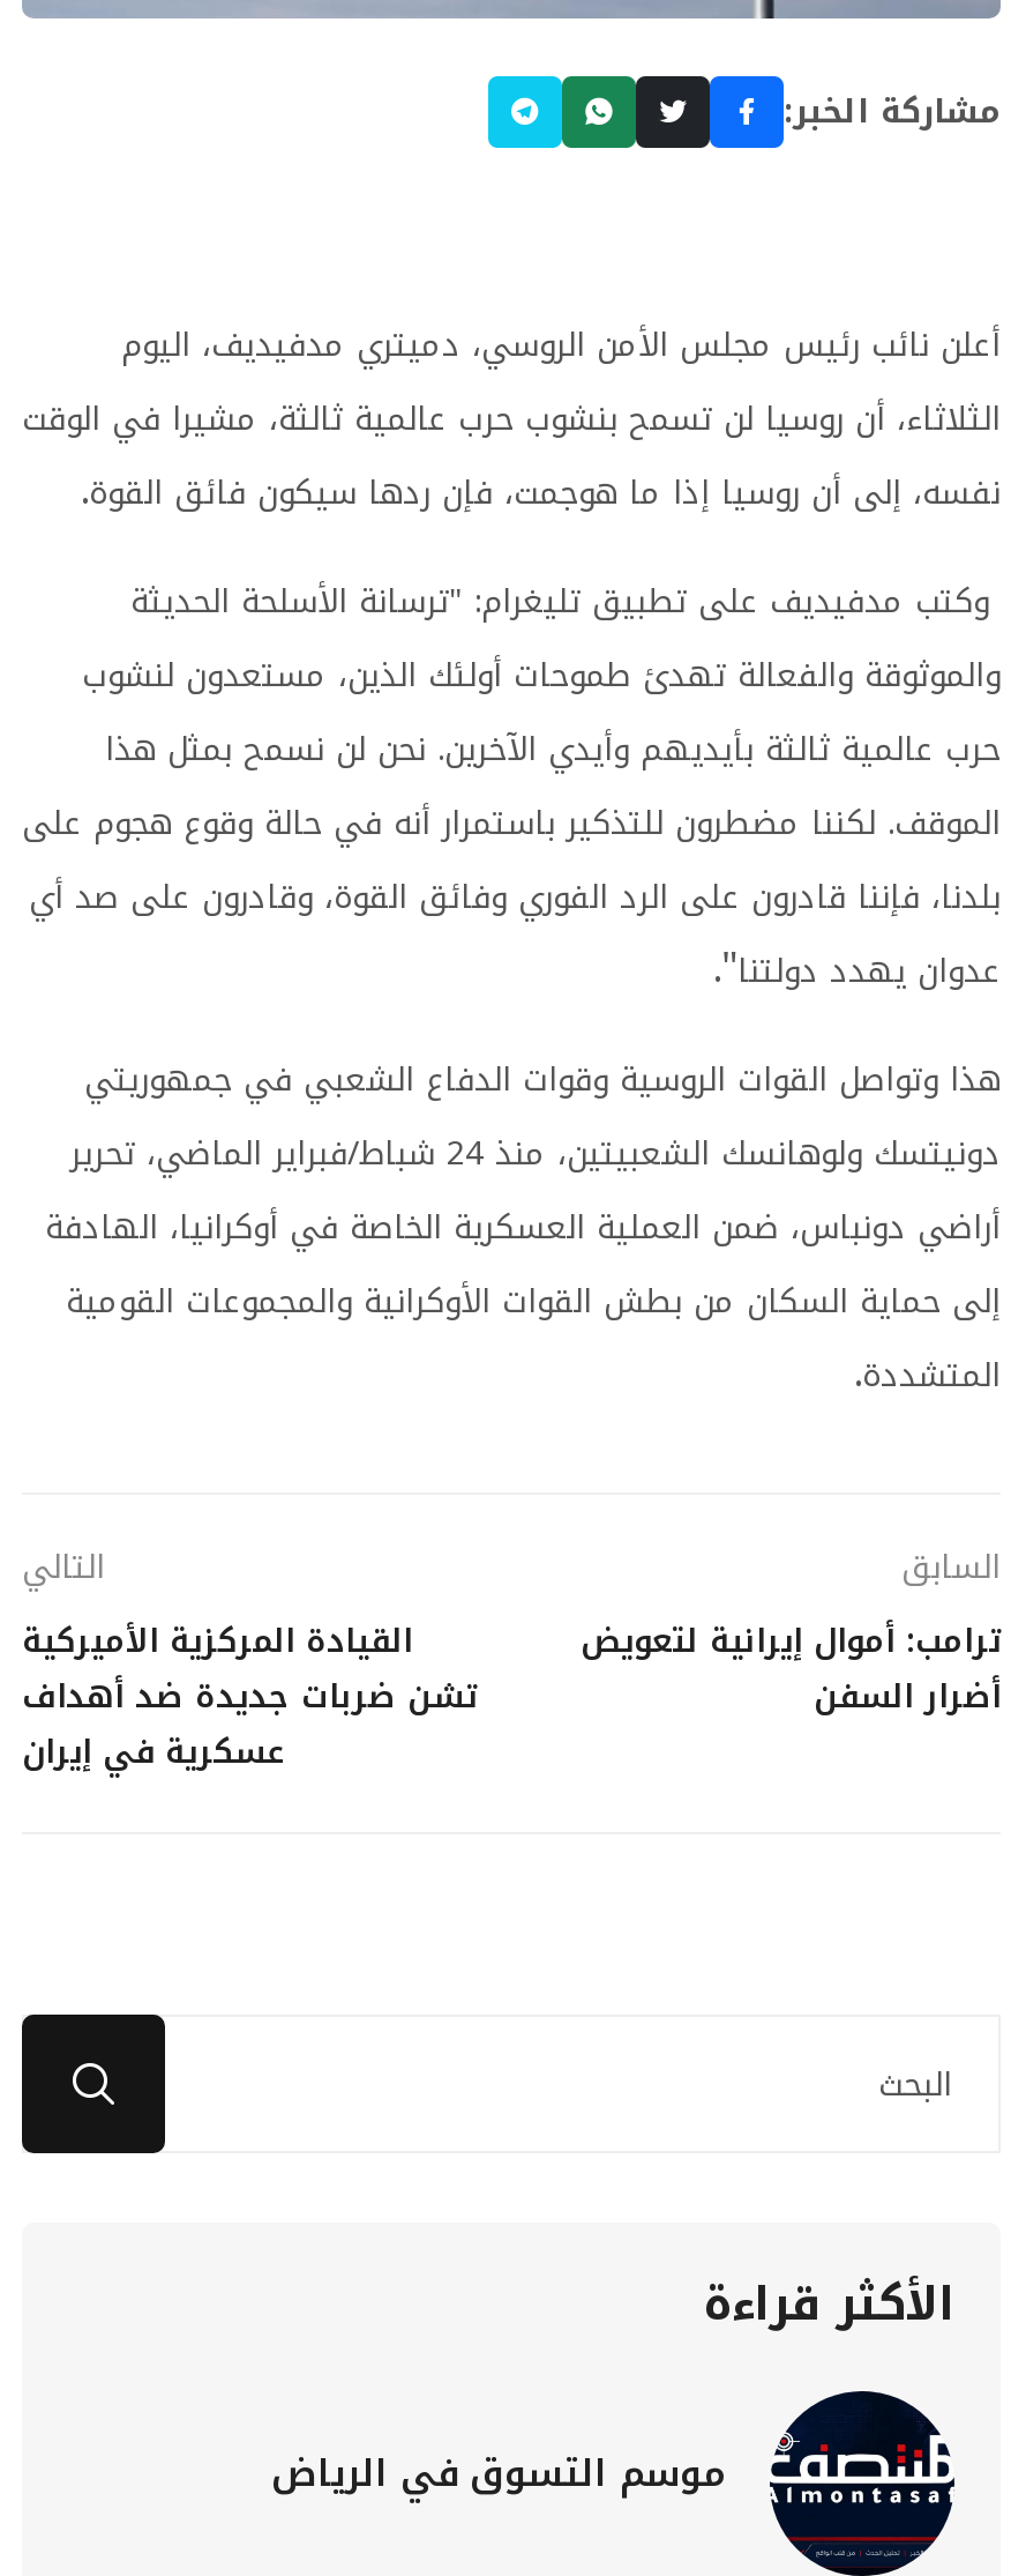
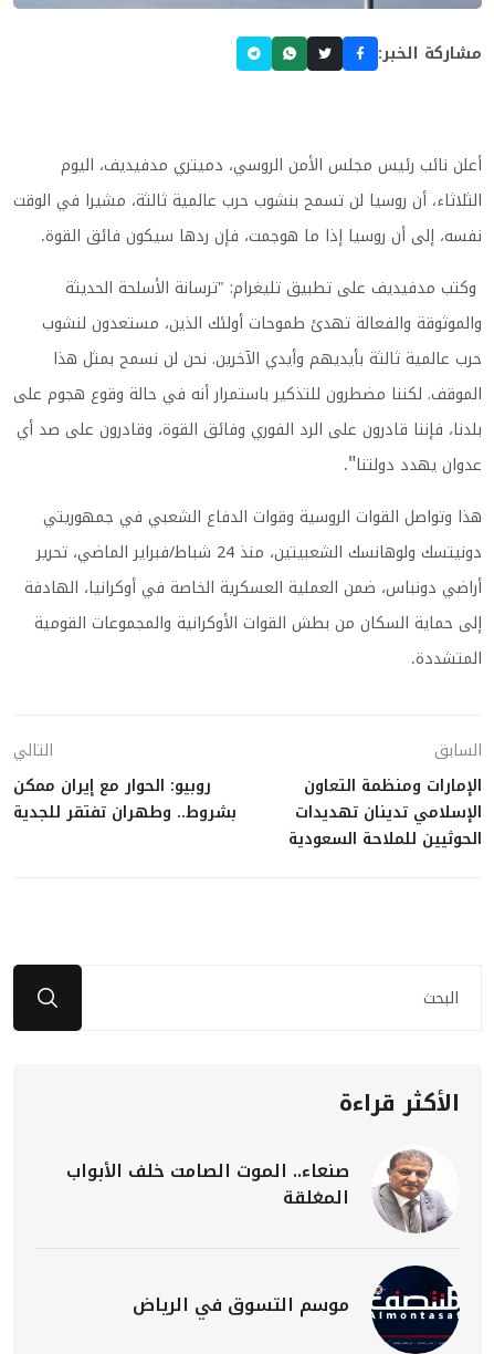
- القيادة المركزية الأميركية
- تشن ضربات جديدة ضد أهداف
- عسكرية في إيران
+ روبيو: الحوار مع إيران ممكن
+ بشروط.. وطهران تفتقر للجدية

- ترامب: أموال إيرانية لتعويض
- أضرار السفن
+ الإمارات ومنظمة التعاون
+ الإسلامي تدينان تهديدات
+ الحوثيين للملاحة السعودية

+ [image]
+ صنعاء.. الموت الصامت خلف الأبواب
+ المغلقة
